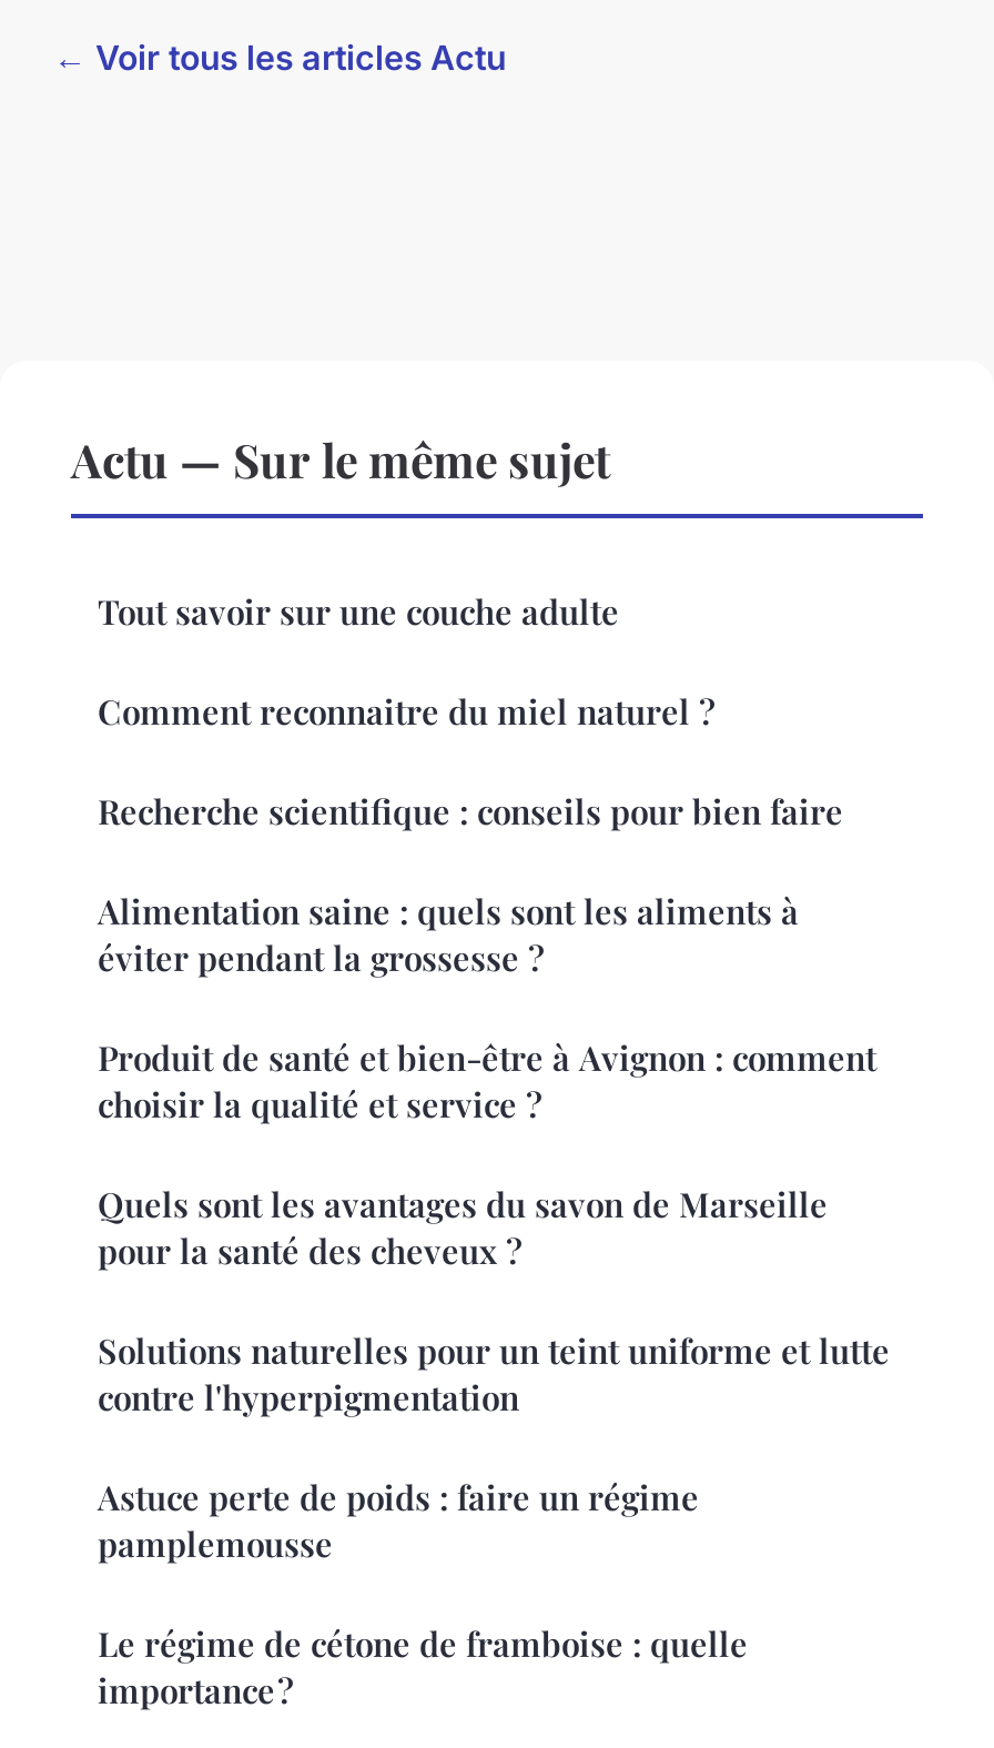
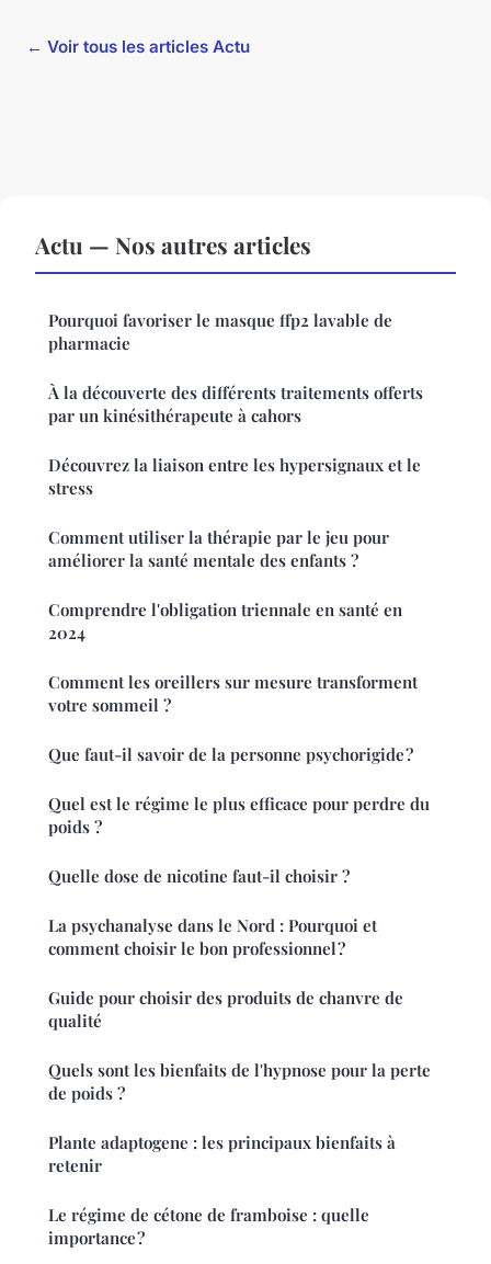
- Actu — Sur le même sujet
- Tout savoir sur une couche adulte
- Comment reconnaitre du miel naturel ?
- Recherche scientifique : conseils pour bien faire
- Alimentation saine : quels sont les aliments à
- éviter pendant la grossesse ?
- Produit de santé et bien-être à Avignon : comment
- choisir la qualité et service ?
- Quels sont les avantages du savon de Marseille
- pour la santé des cheveux ?
- Solutions naturelles pour un teint uniforme et lutte
- contre l'hyperpigmentation
- Astuce perte de poids : faire un régime
- pamplemousse
+ Actu — Nos autres articles
+ Pourquoi favoriser le masque ffp2 lavable de
+ pharmacie
+ À la découverte des différents traitements offerts
+ par un kinésithérapeute à cahors
+ Découvrez la liaison entre les hypersignaux et le
+ stress
+ Comment utiliser la thérapie par le jeu pour
+ améliorer la santé mentale des enfants ?
+ Comprendre l'obligation triennale en santé en
+ 2024
+ Comment les oreillers sur mesure transforment
+ votre sommeil ?
+ Que faut-il savoir de la personne psychorigide ?
+ Quel est le régime le plus efficace pour perdre du
+ poids ?
+ Quelle dose de nicotine faut-il choisir ?
+ La psychanalyse dans le Nord : Pourquoi et
+ comment choisir le bon professionnel ?
+ Guide pour choisir des produits de chanvre de
+ qualité
+ Quels sont les bienfaits de l'hypnose pour la perte
+ de poids ?
+ Plante adaptogene : les principaux bienfaits à
+ retenir
